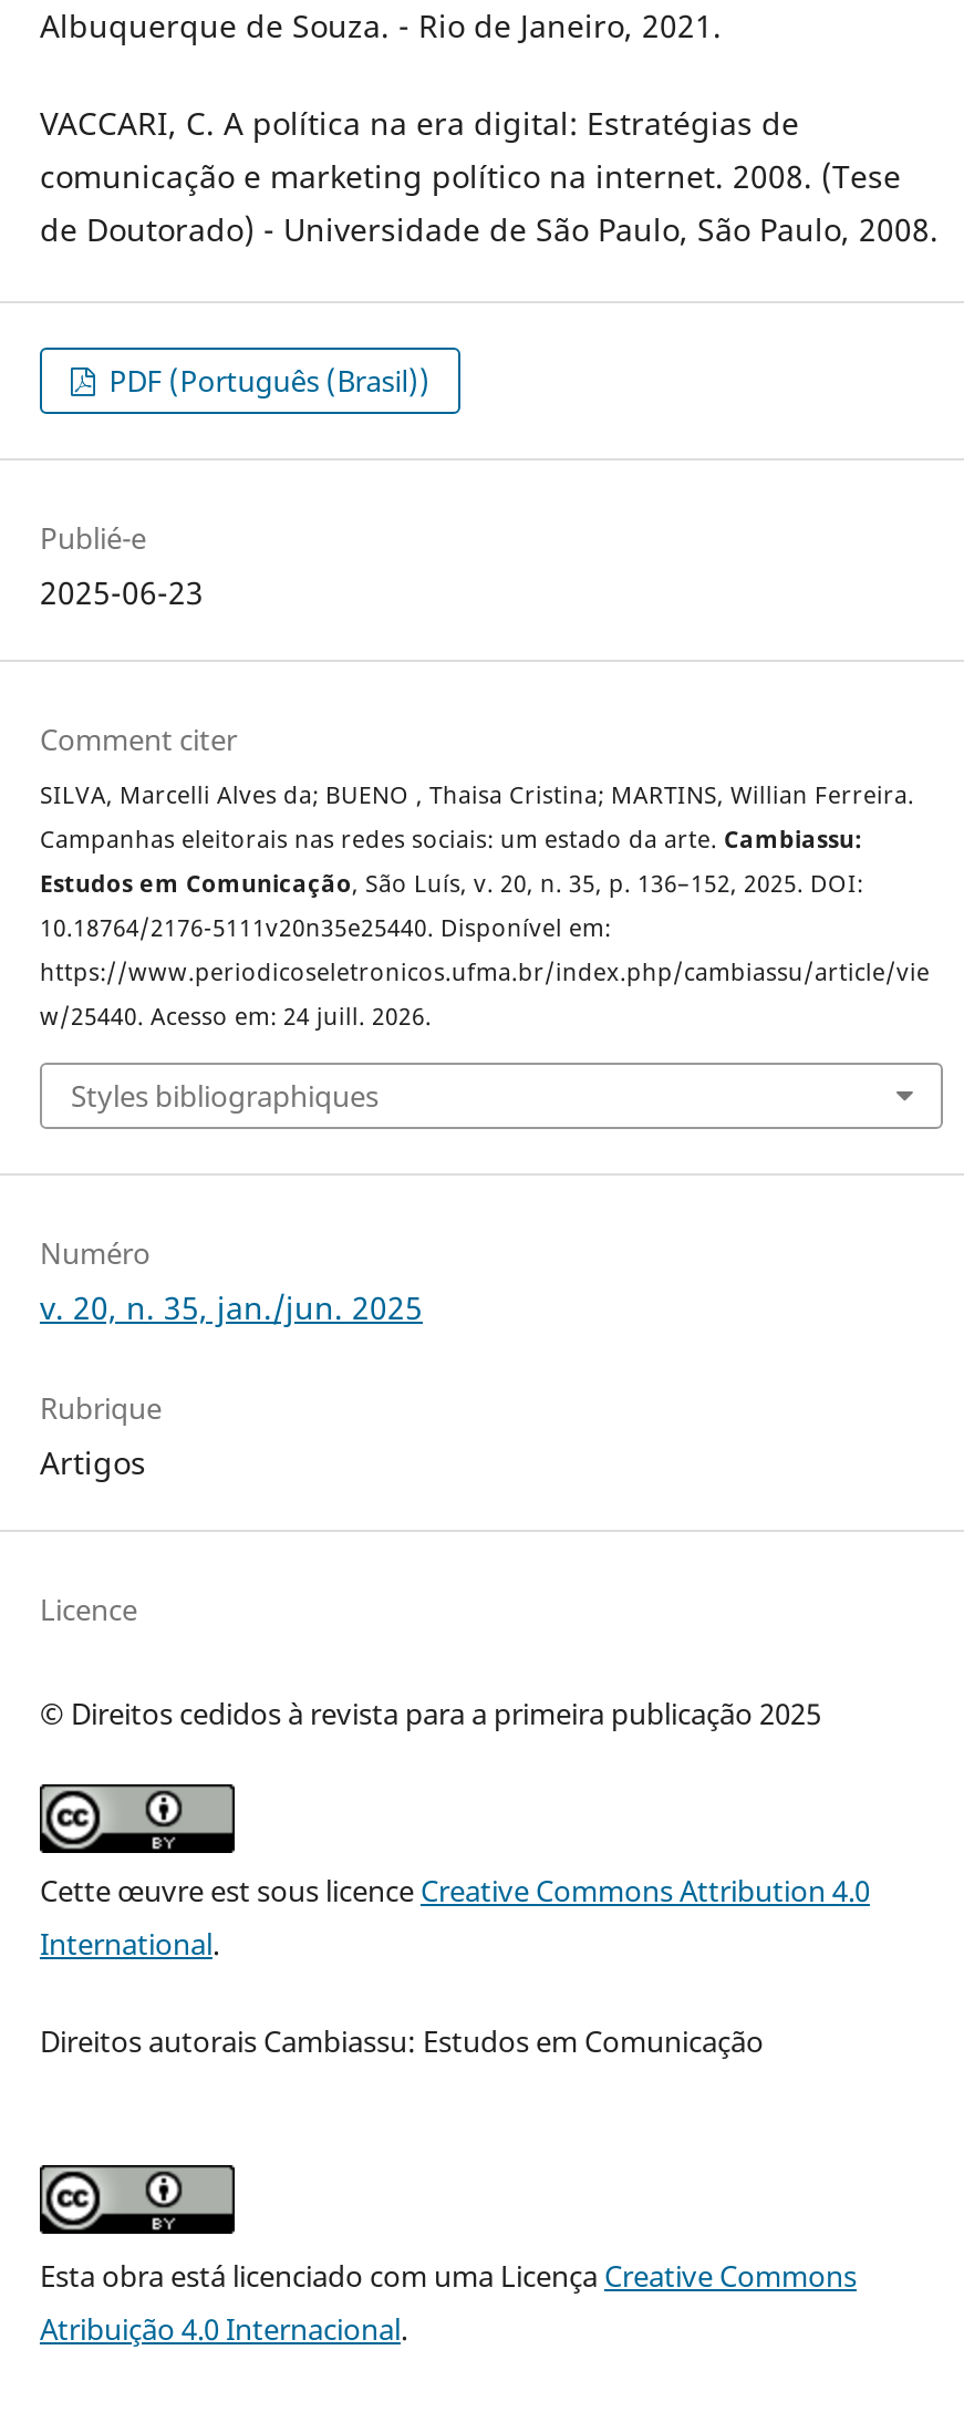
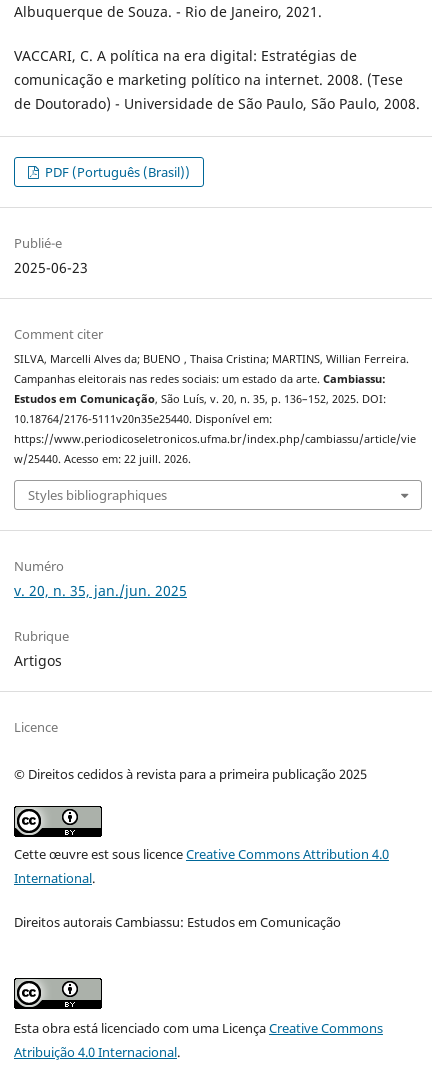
- w/25440. Acesso em: 24 juill. 2026.
+ w/25440. Acesso em: 22 juill. 2026.
